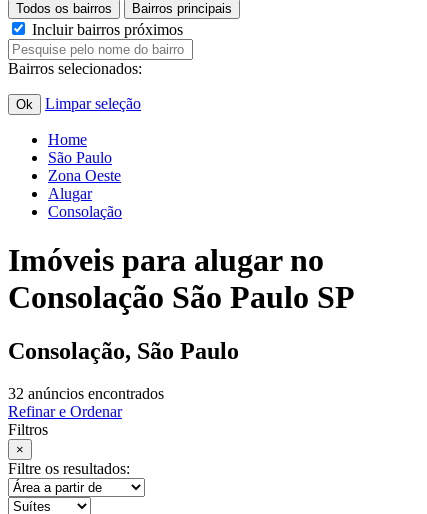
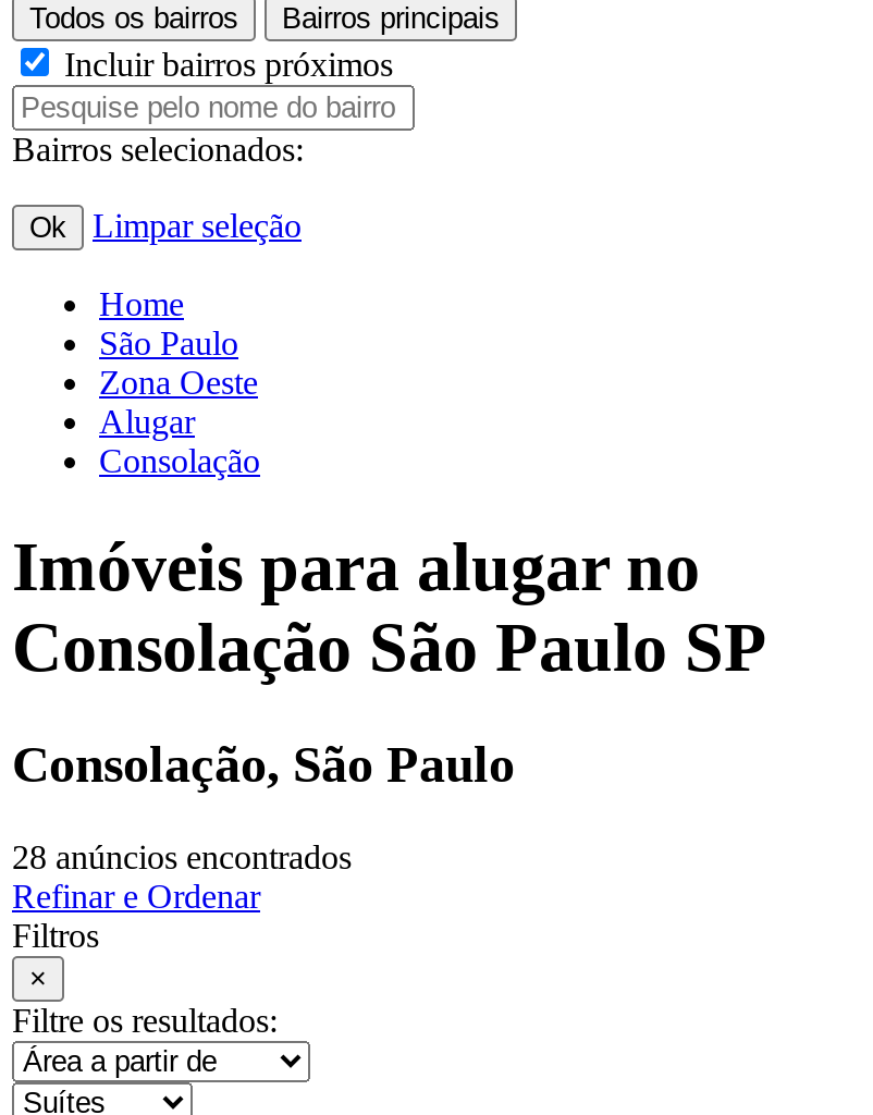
- 32 anúncios encontrados
+ 28 anúncios encontrados
